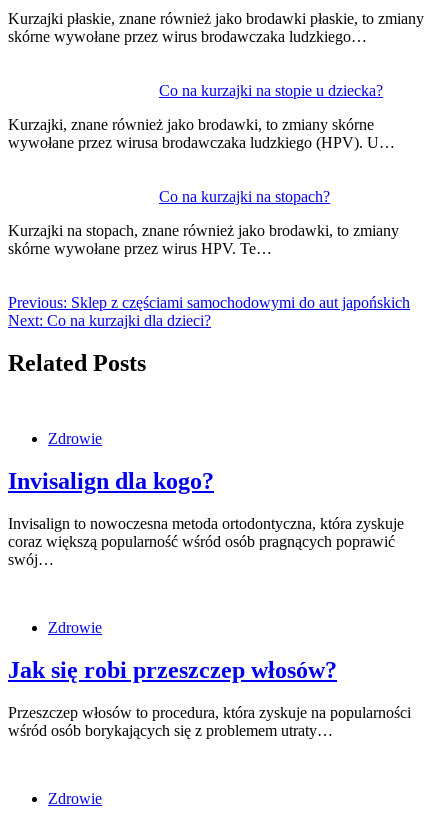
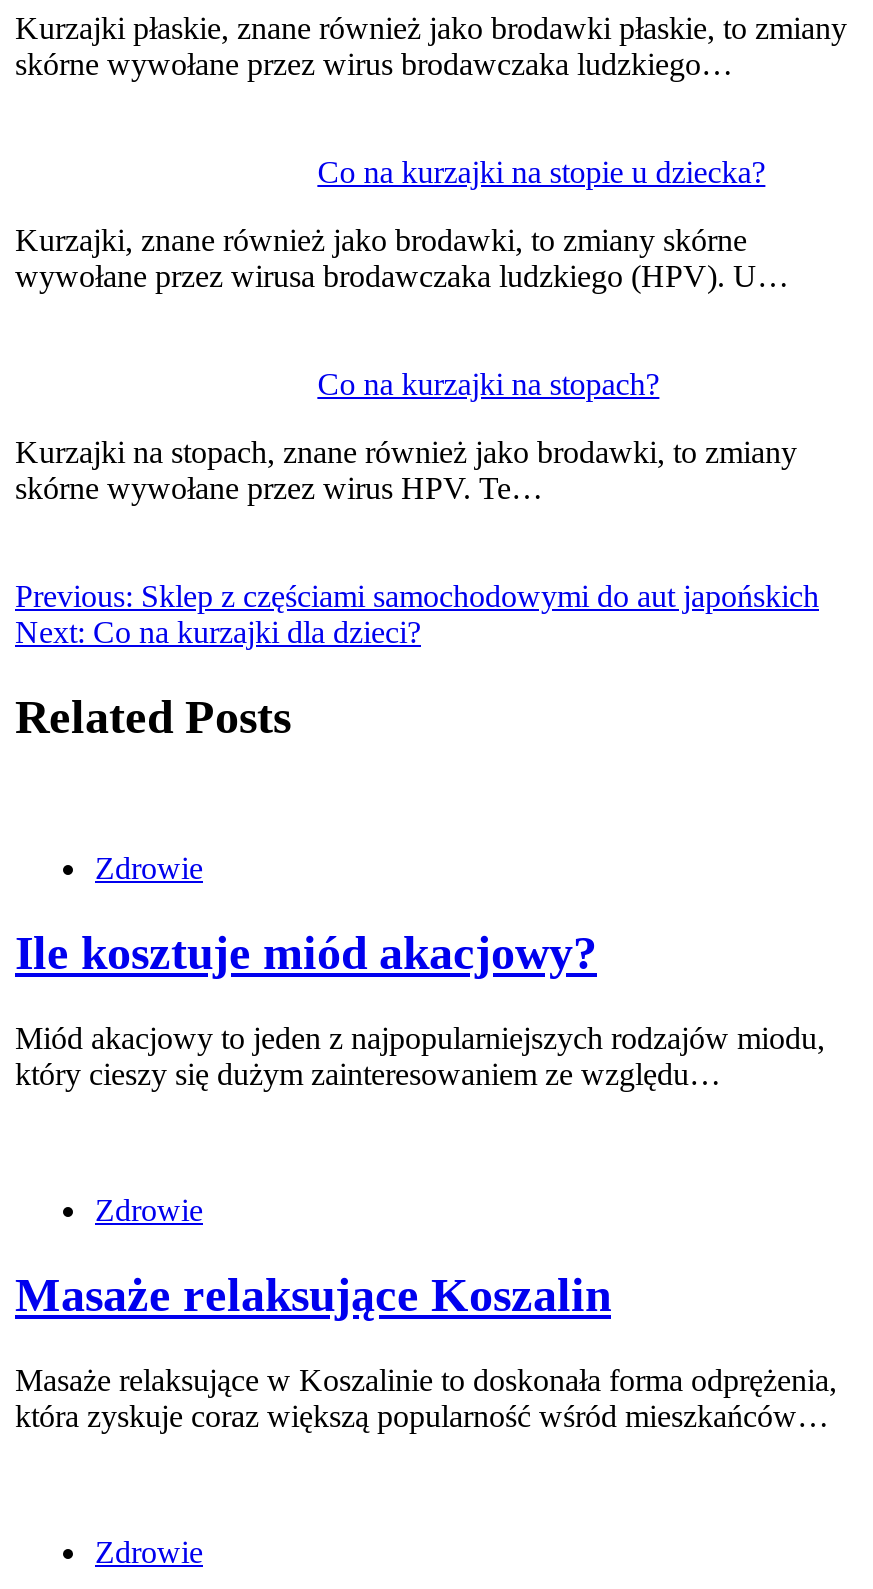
- Invisalign dla kogo?
+ Ile kosztuje miód akacjowy?

- Invisalign to nowoczesna metoda ortodontyczna, która zyskuje
- coraz większą popularność wśród osób pragnących poprawić
- swój…
+ Miód akacjowy to jeden z najpopularniejszych rodzajów miodu,
+ który cieszy się dużym zainteresowaniem ze względu…

- Jak się robi przeszczep włosów?
+ Masaże relaksujące Koszalin

- Przeszczep włosów to procedura, która zyskuje na popularności
- wśród osób borykających się z problemem utraty…
+ Masaże relaksujące w Koszalinie to doskonała forma odprężenia,
+ która zyskuje coraz większą popularność wśród mieszkańców…
